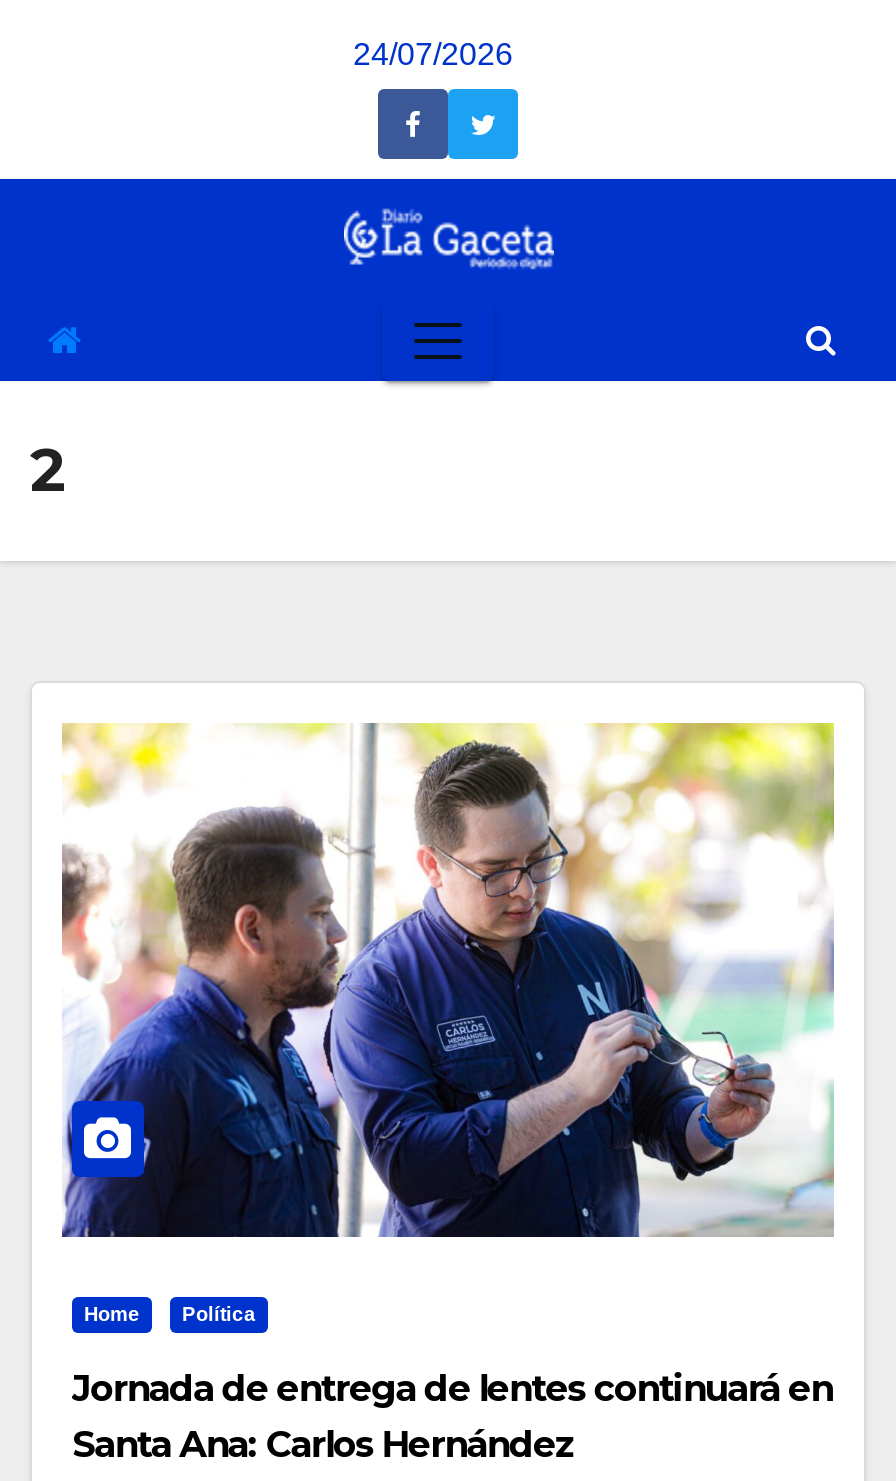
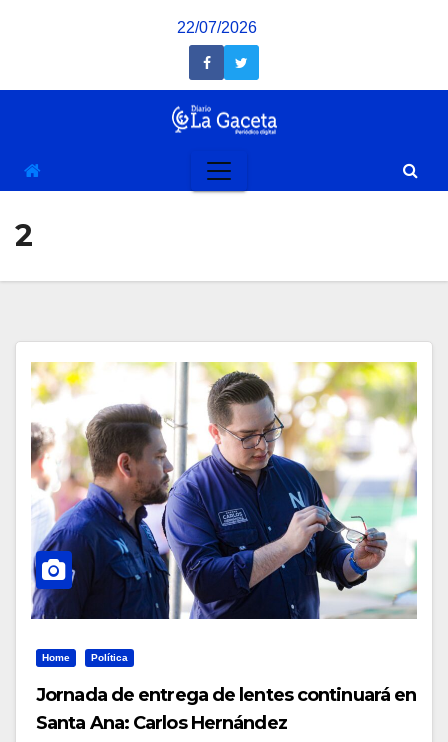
- 24/07/2026
+ 22/07/2026
